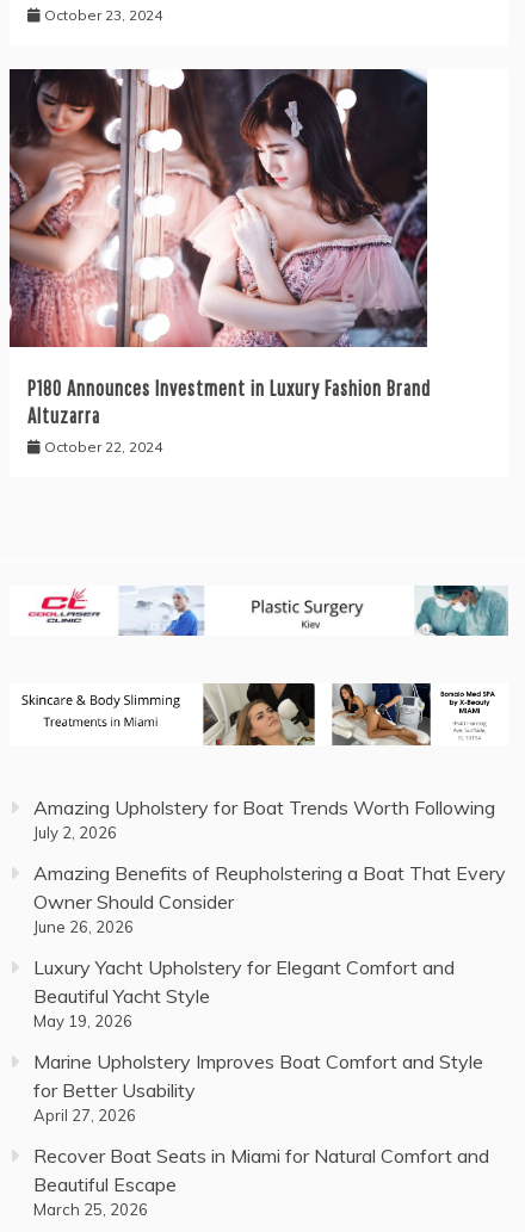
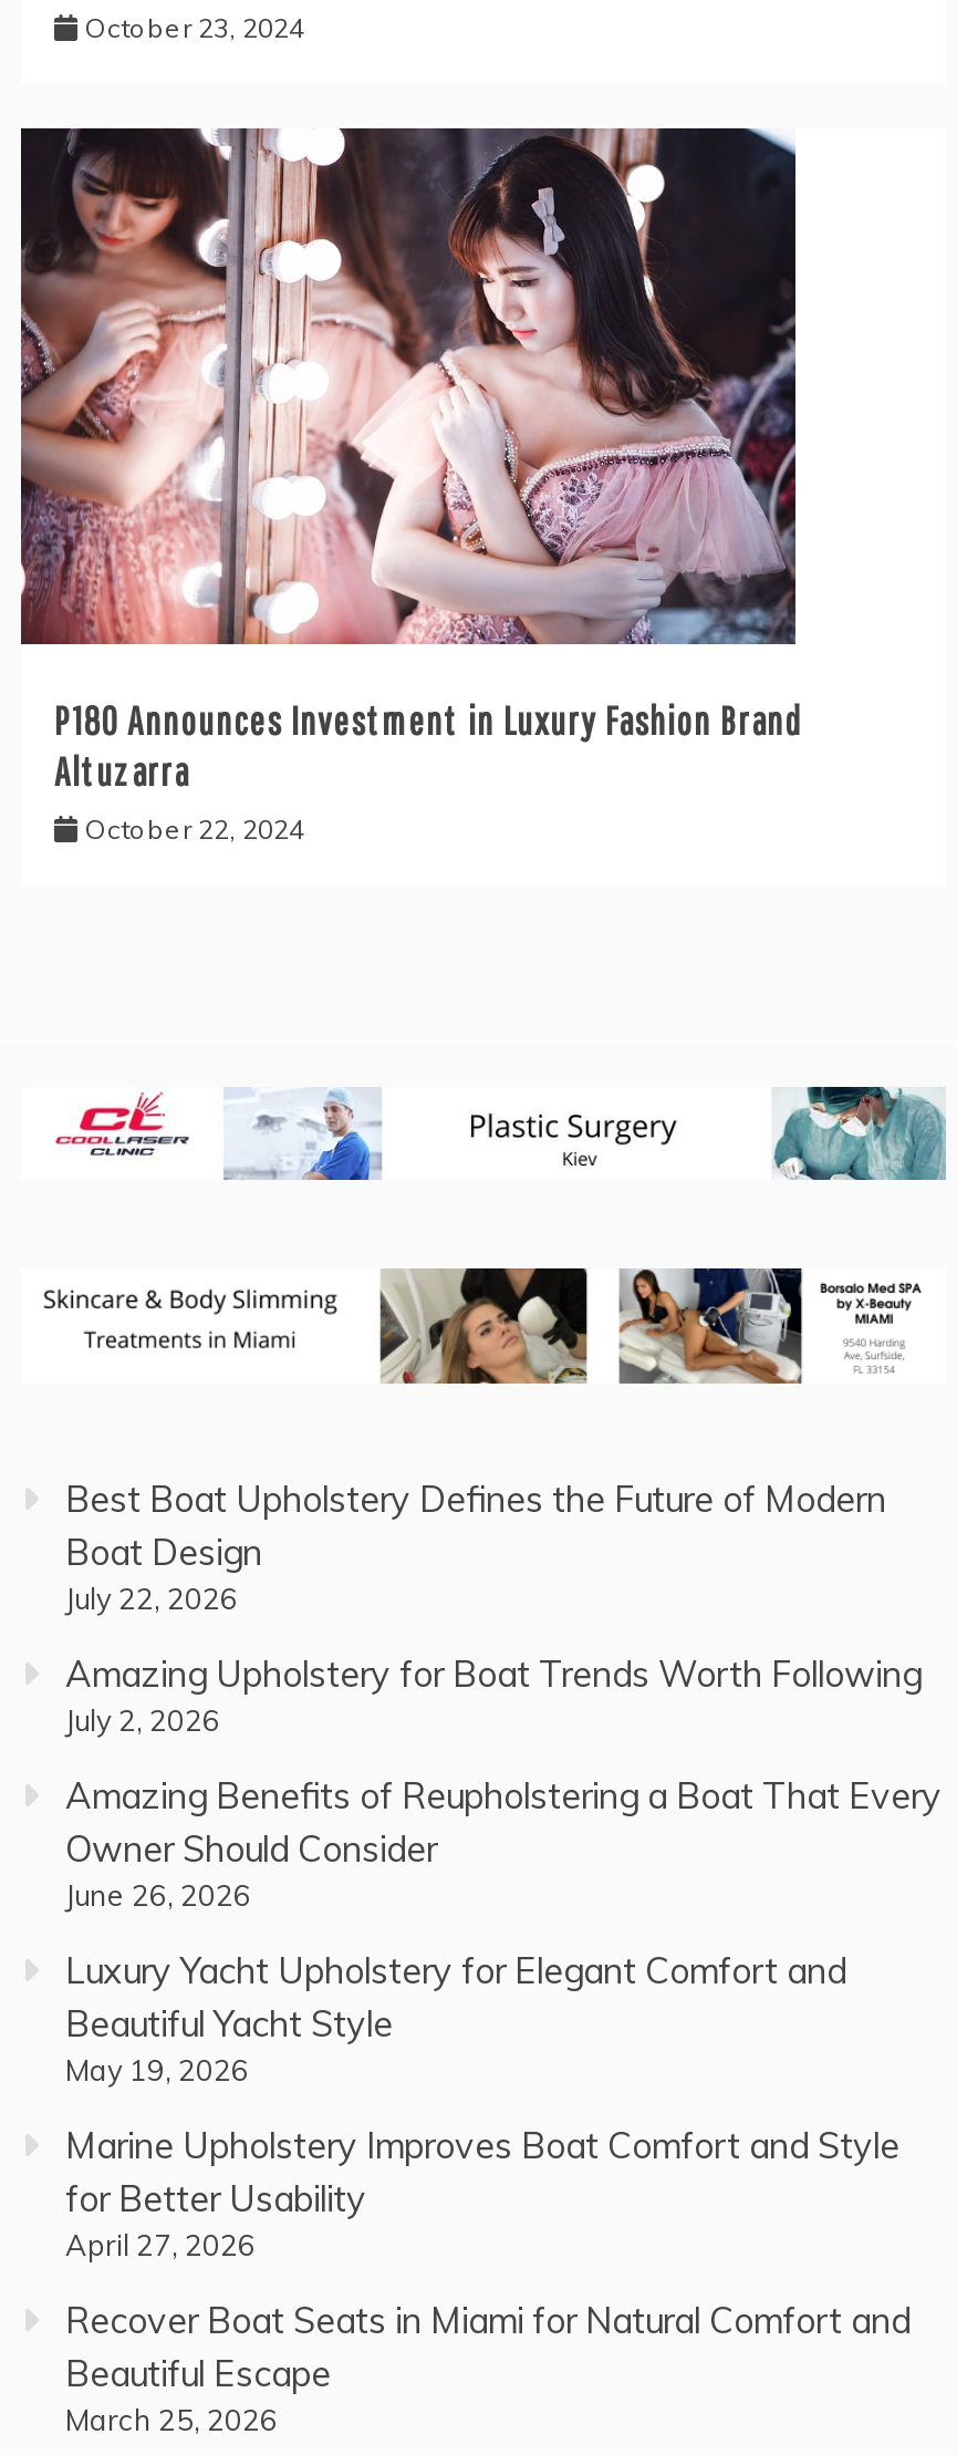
+ Best Boat Upholstery Defines the Future of Modern
+ Boat Design
+ July 22, 2026
